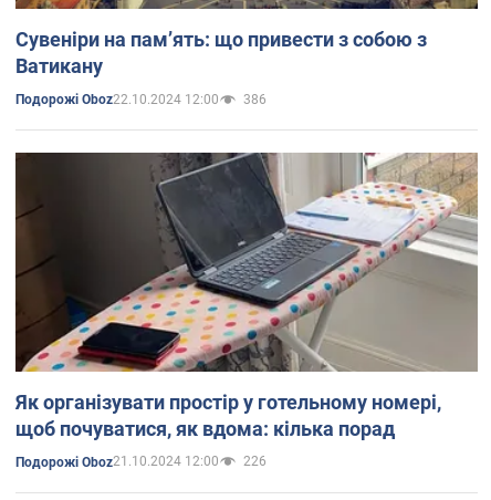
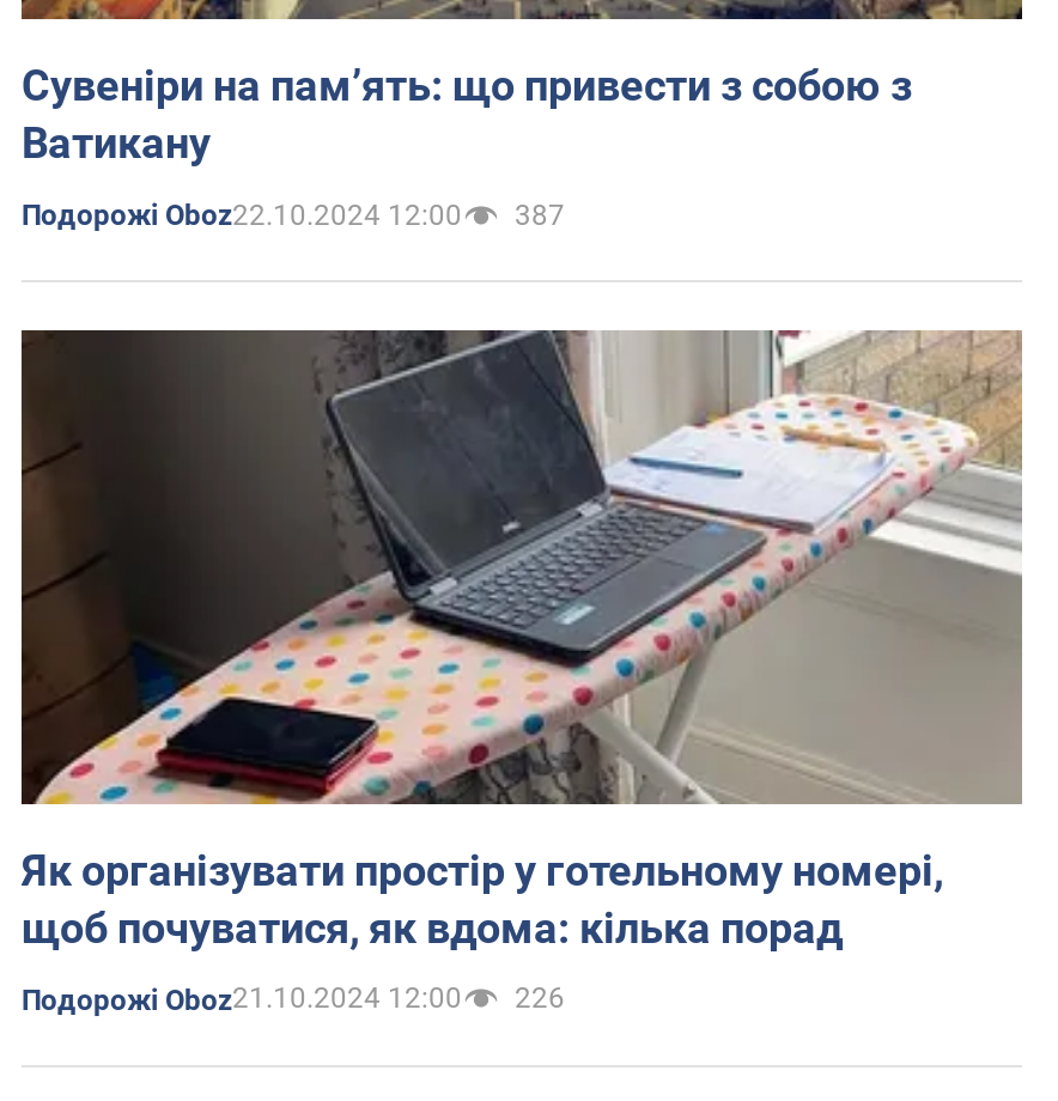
- 386
+ 387
